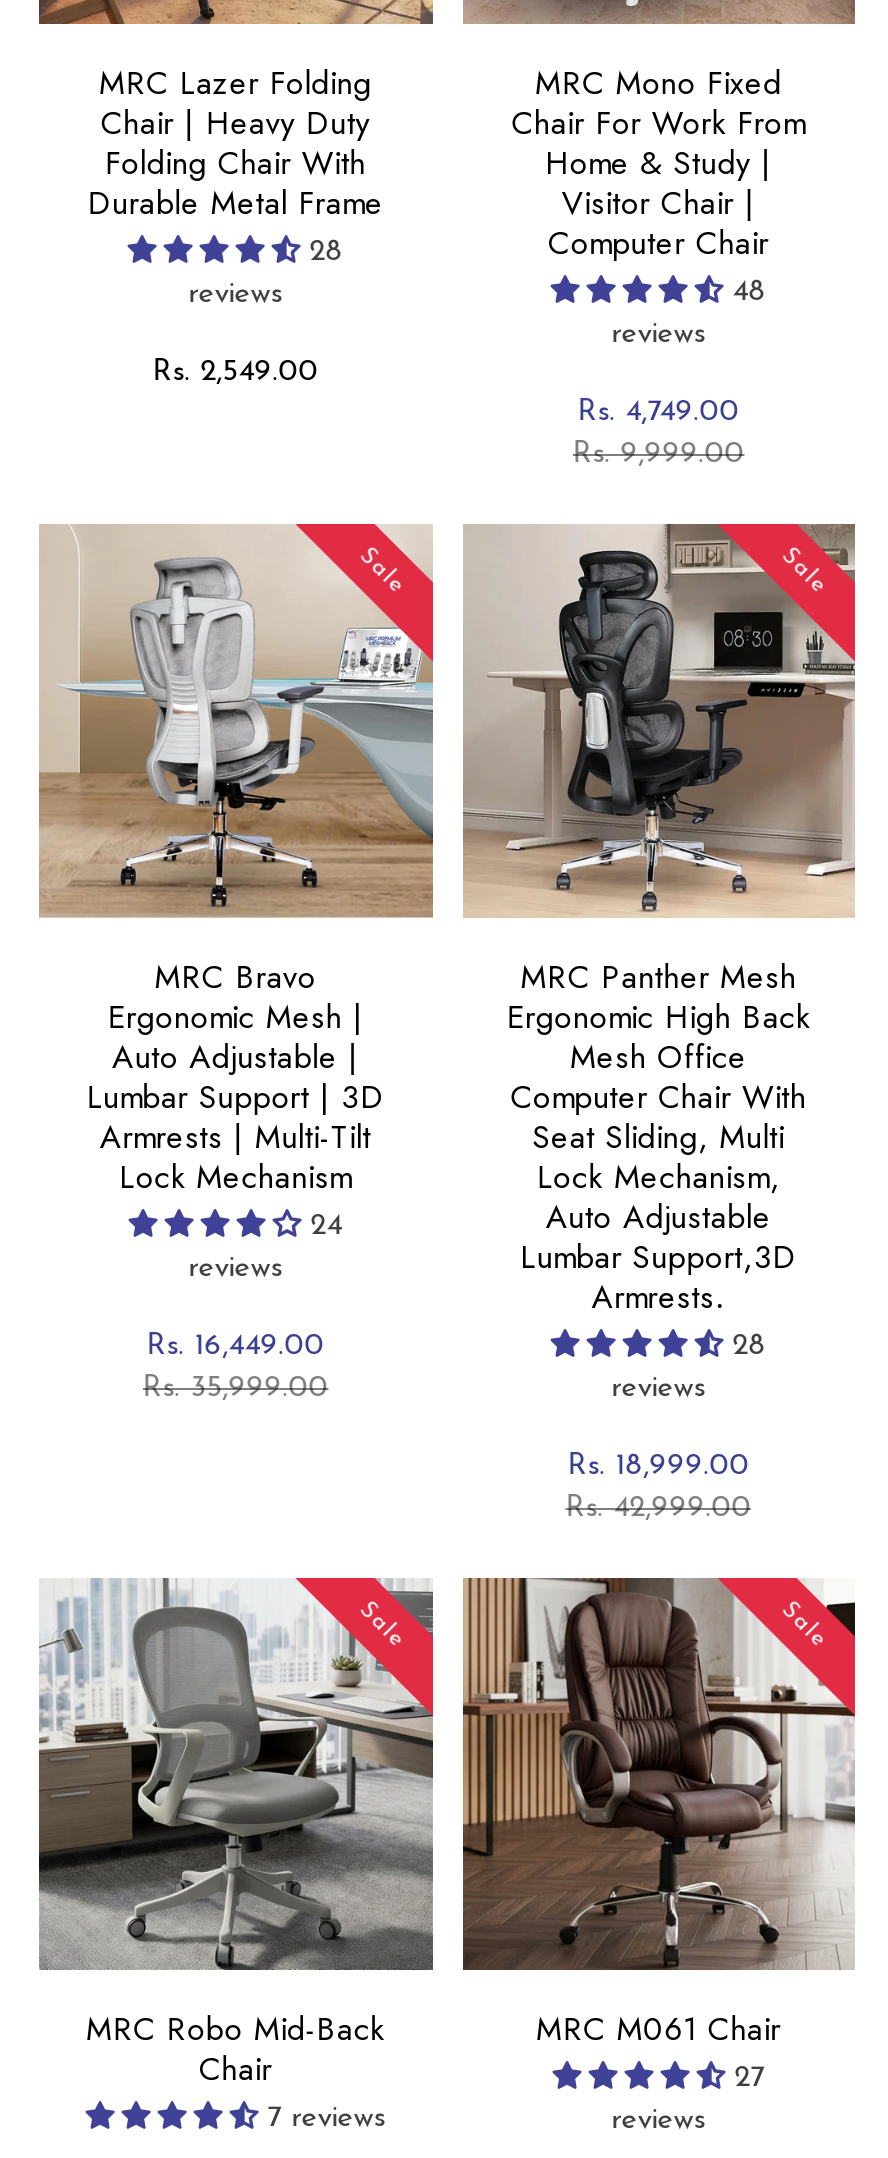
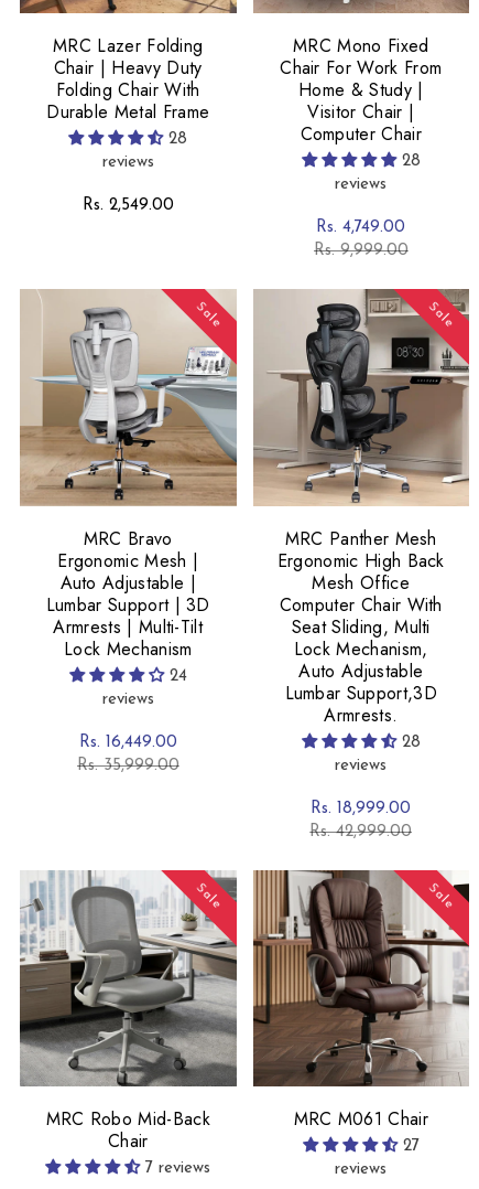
- 48
+ 28
